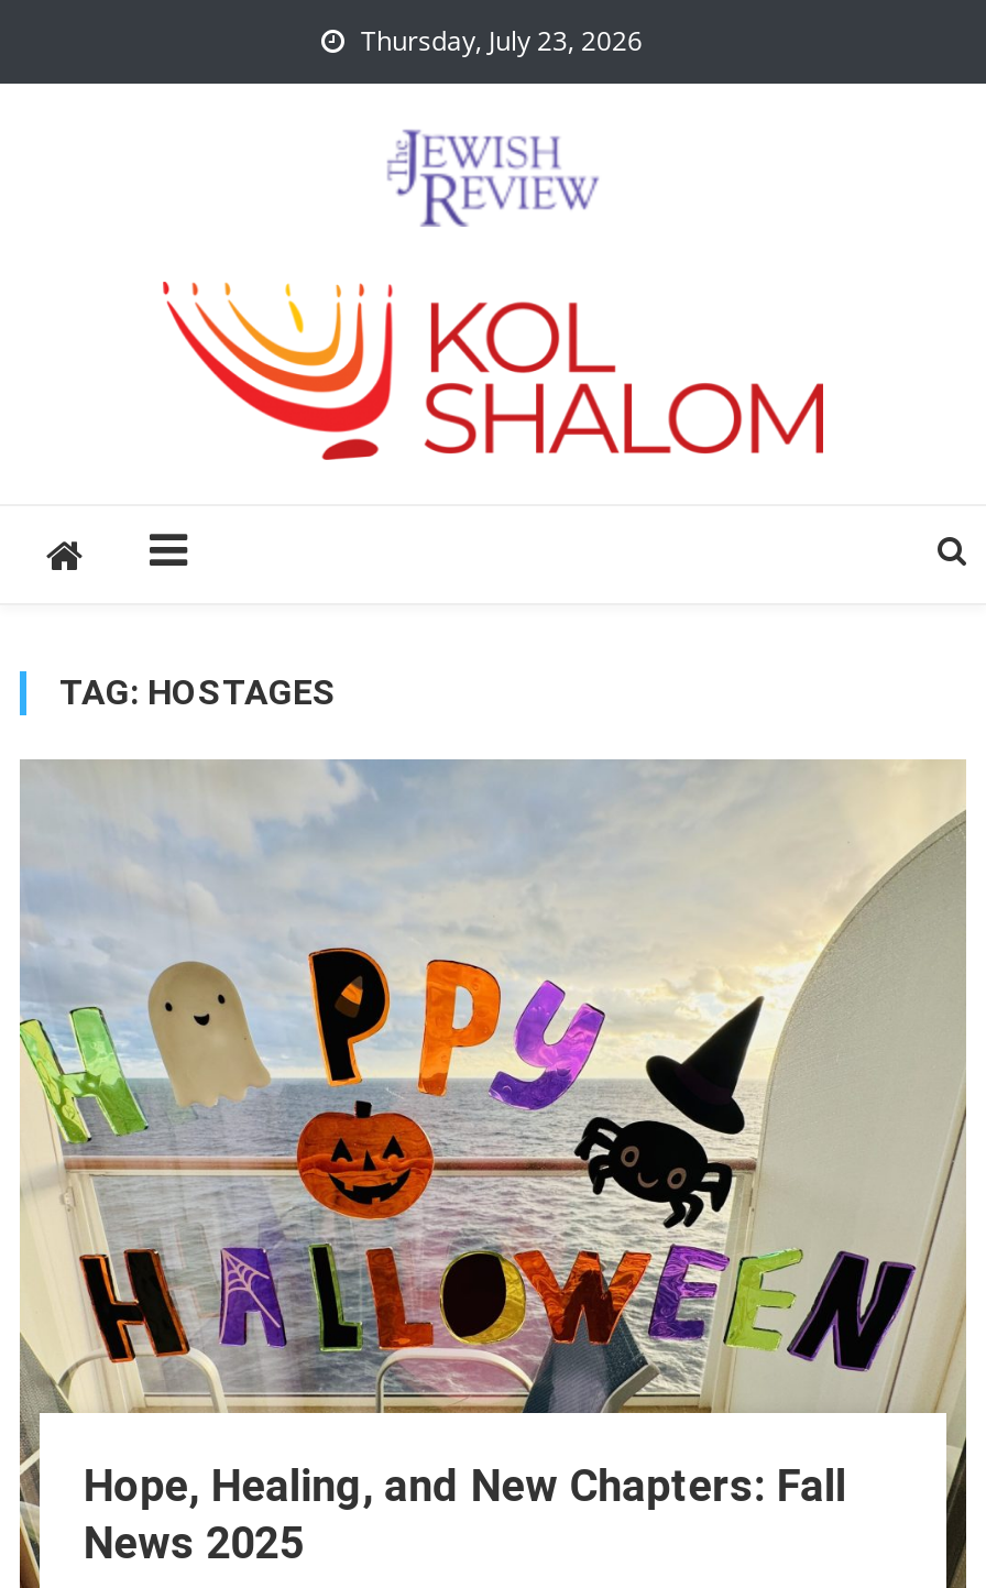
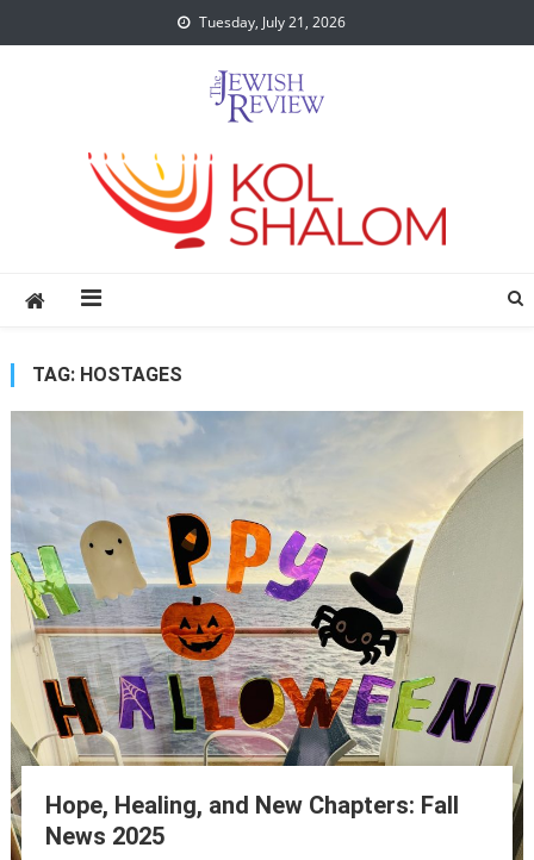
- Thursday, July 23, 2026
+ Tuesday, July 21, 2026
